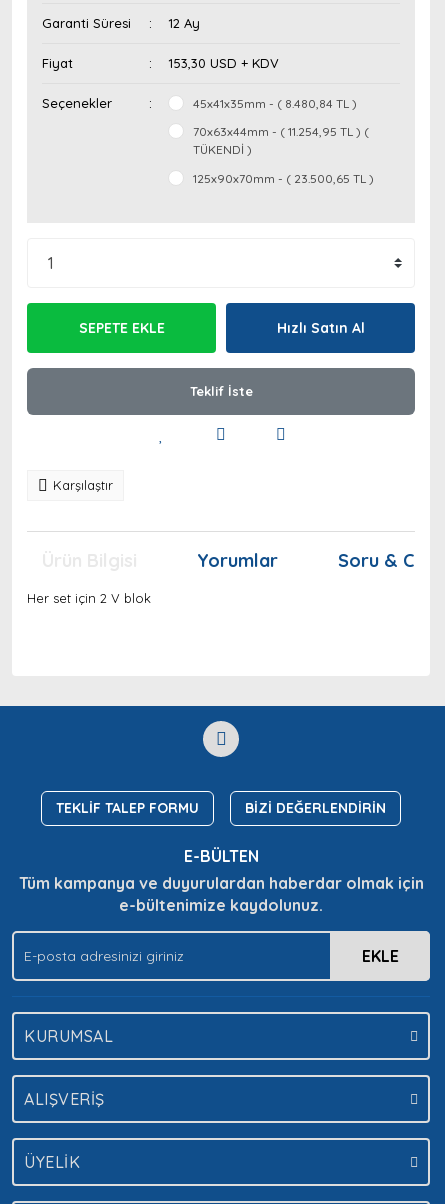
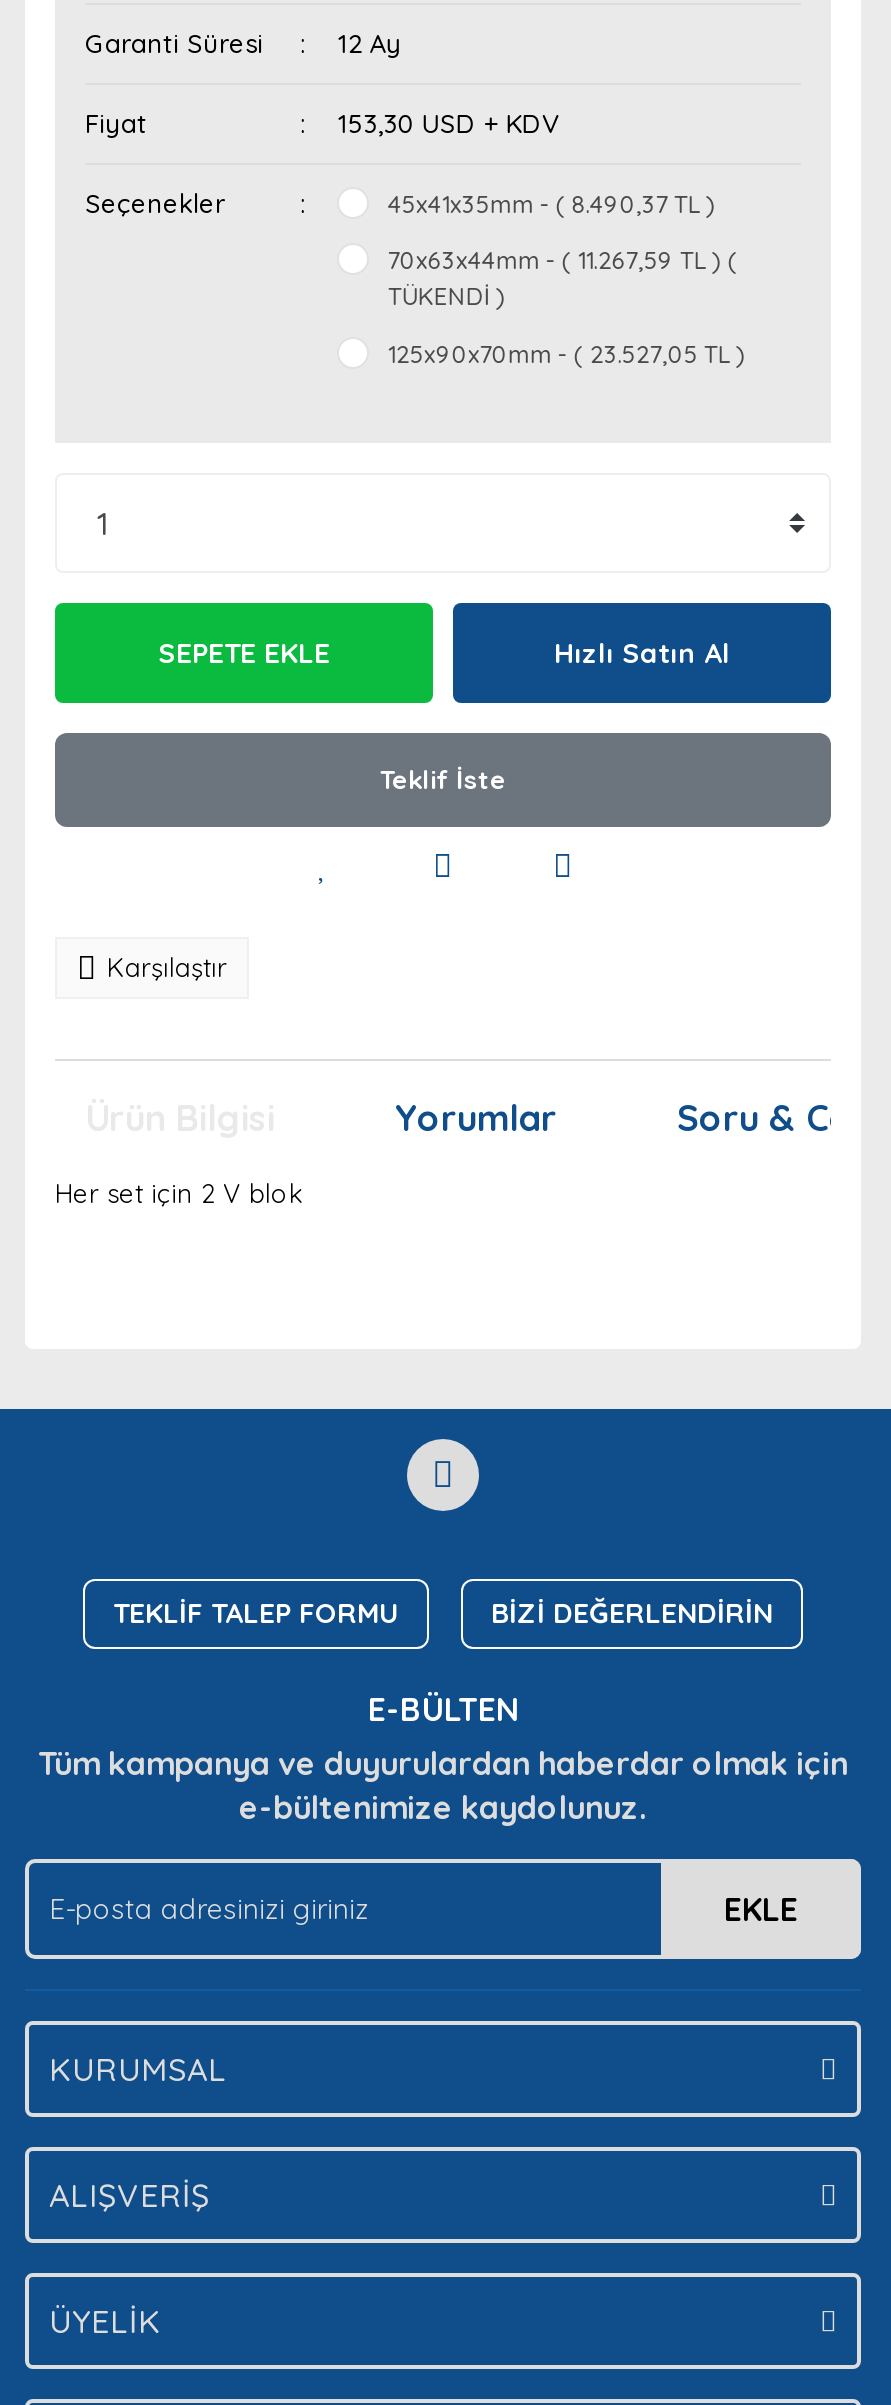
- 45x41x35mm - ( 8.480,84 TL )
+ 45x41x35mm - ( 8.490,37 TL )

- 70x63x44mm - ( 11.254,95 TL ) (
+ 70x63x44mm - ( 11.267,59 TL ) (

- 125x90x70mm - ( 23.500,65 TL )
+ 125x90x70mm - ( 23.527,05 TL )
